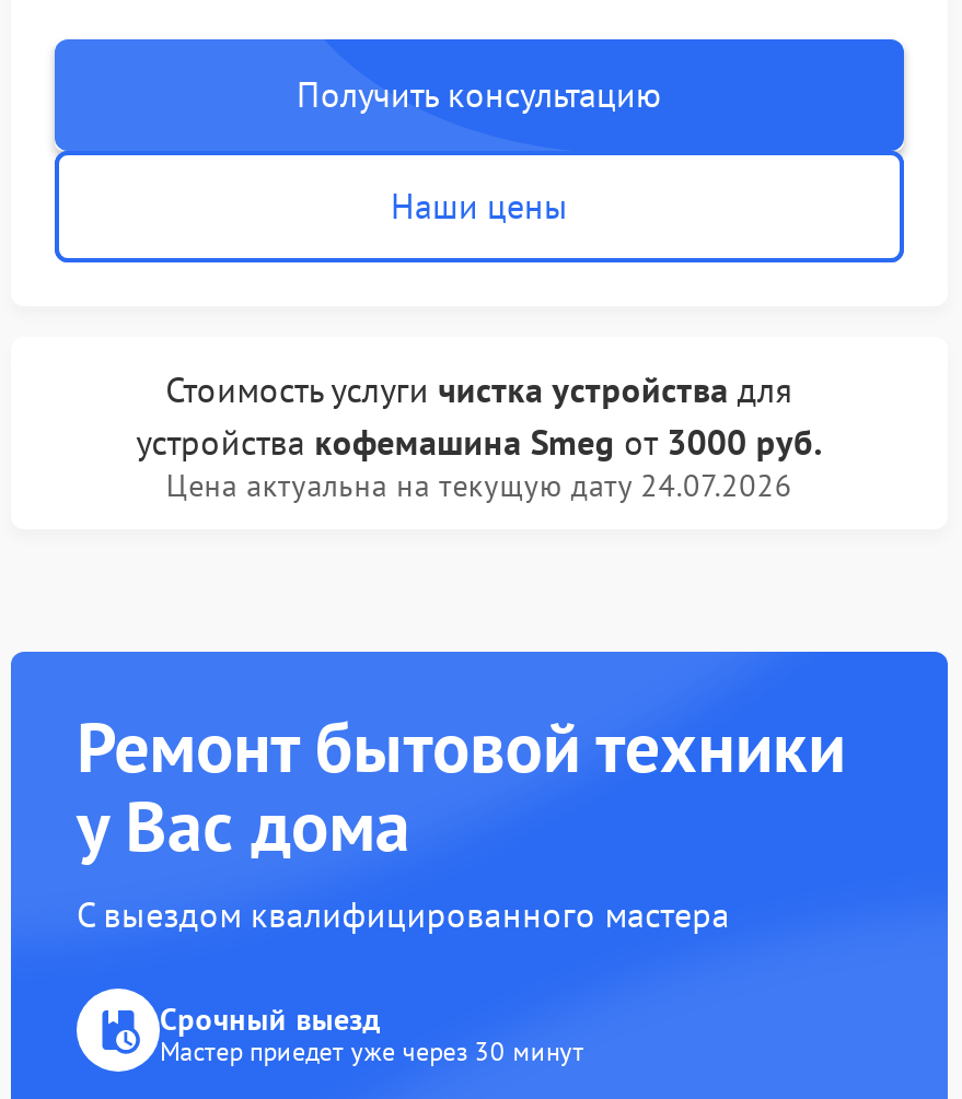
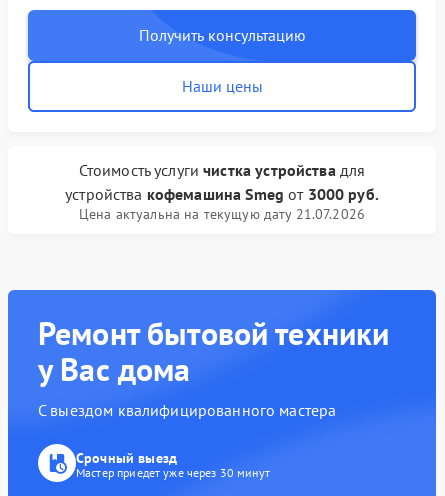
- Цена актуальна на текущую дату 24.07.2026
+ Цена актуальна на текущую дату 21.07.2026
